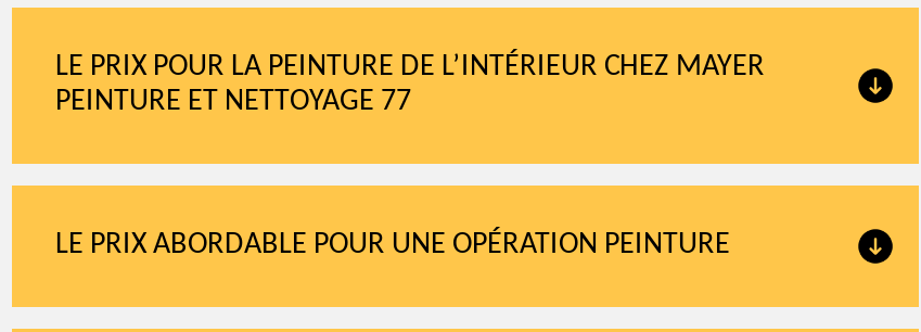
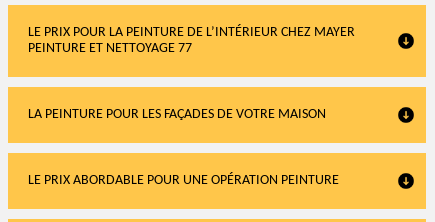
+ LA PEINTURE POUR LES FAÇADES DE VOTRE MAISON
